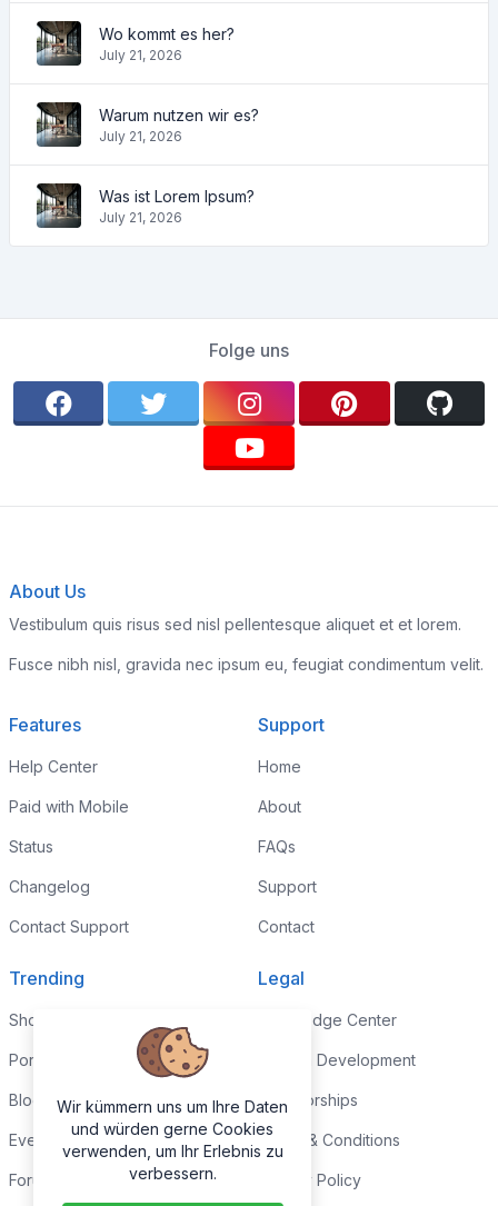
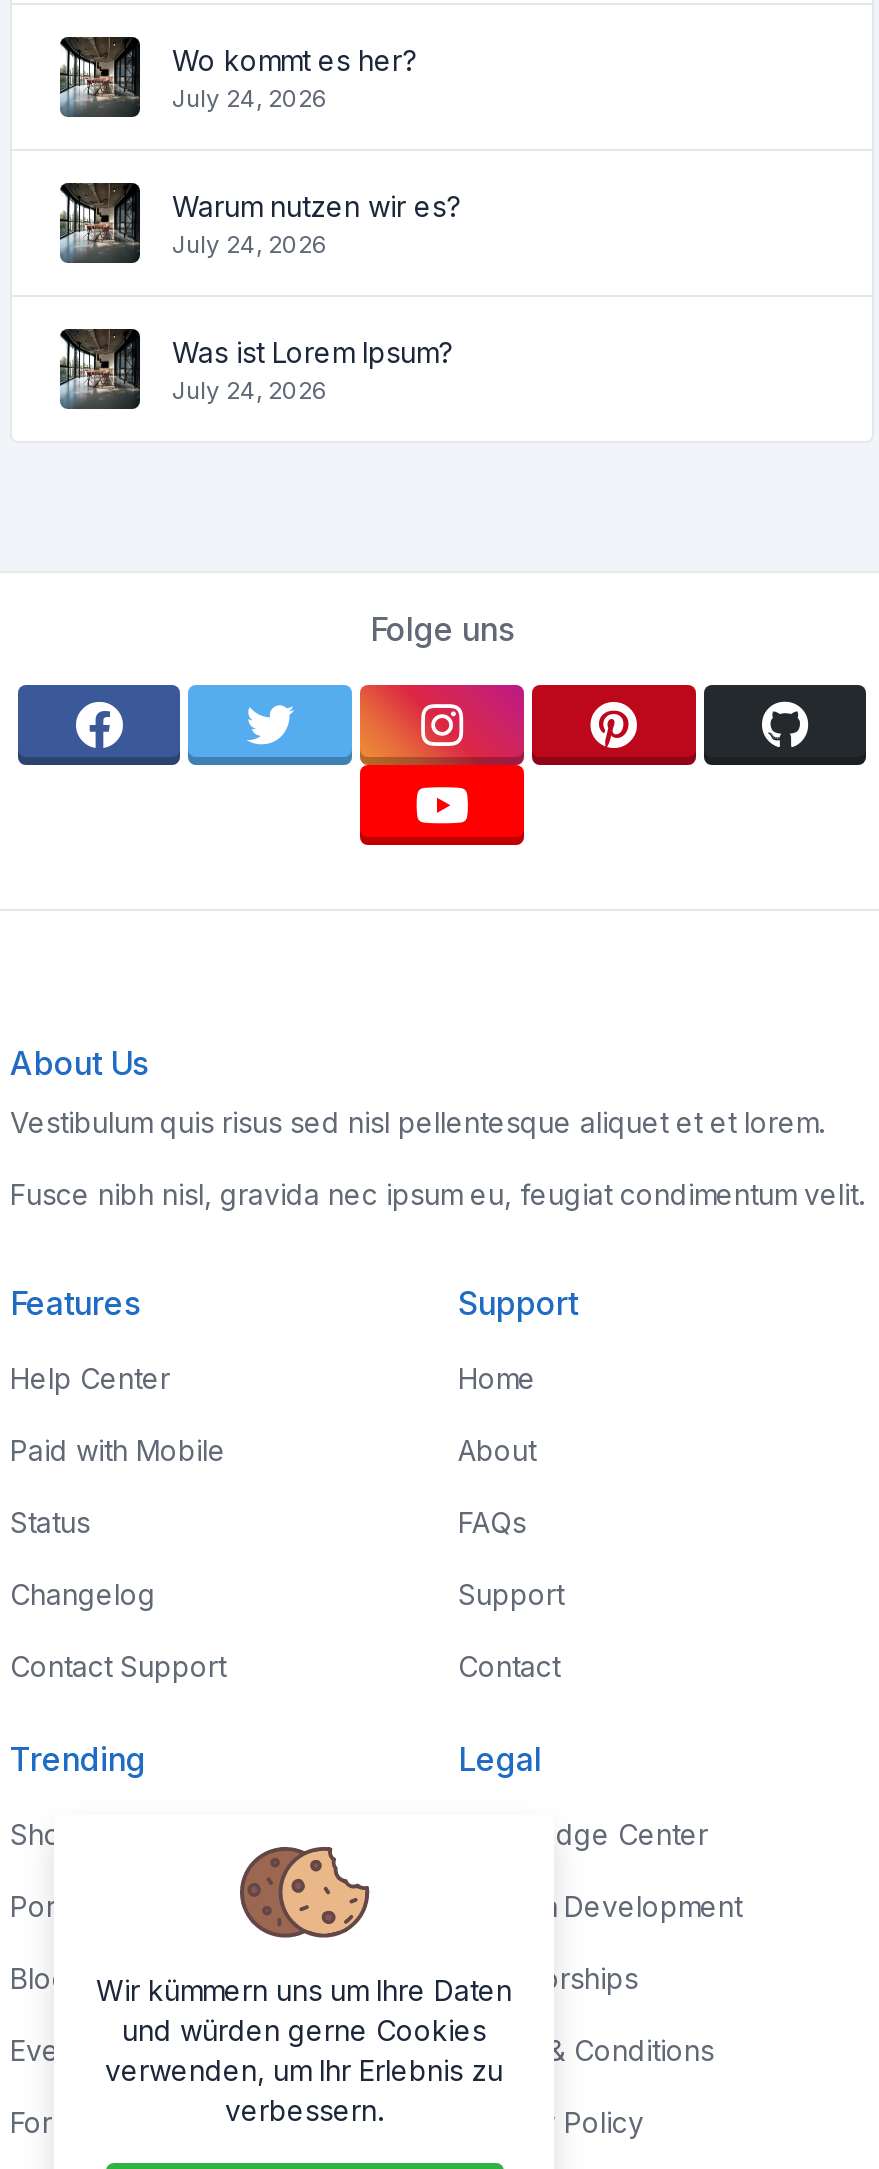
- July 21, 2026
+ July 24, 2026

- July 21, 2026
+ July 24, 2026

- July 21, 2026
+ July 24, 2026
